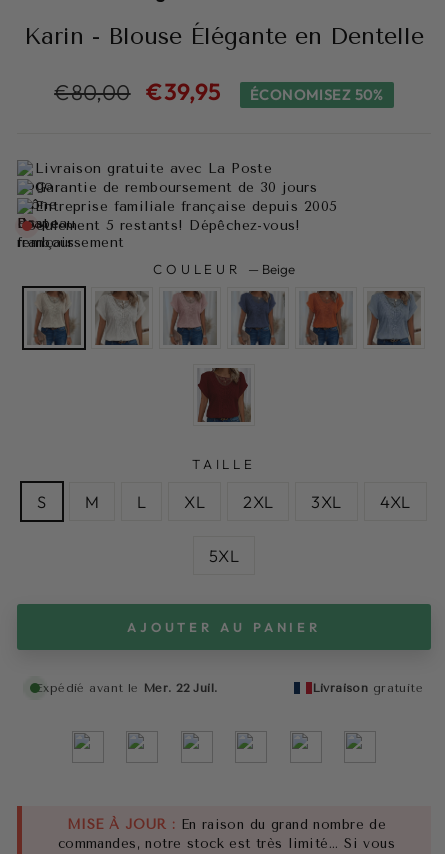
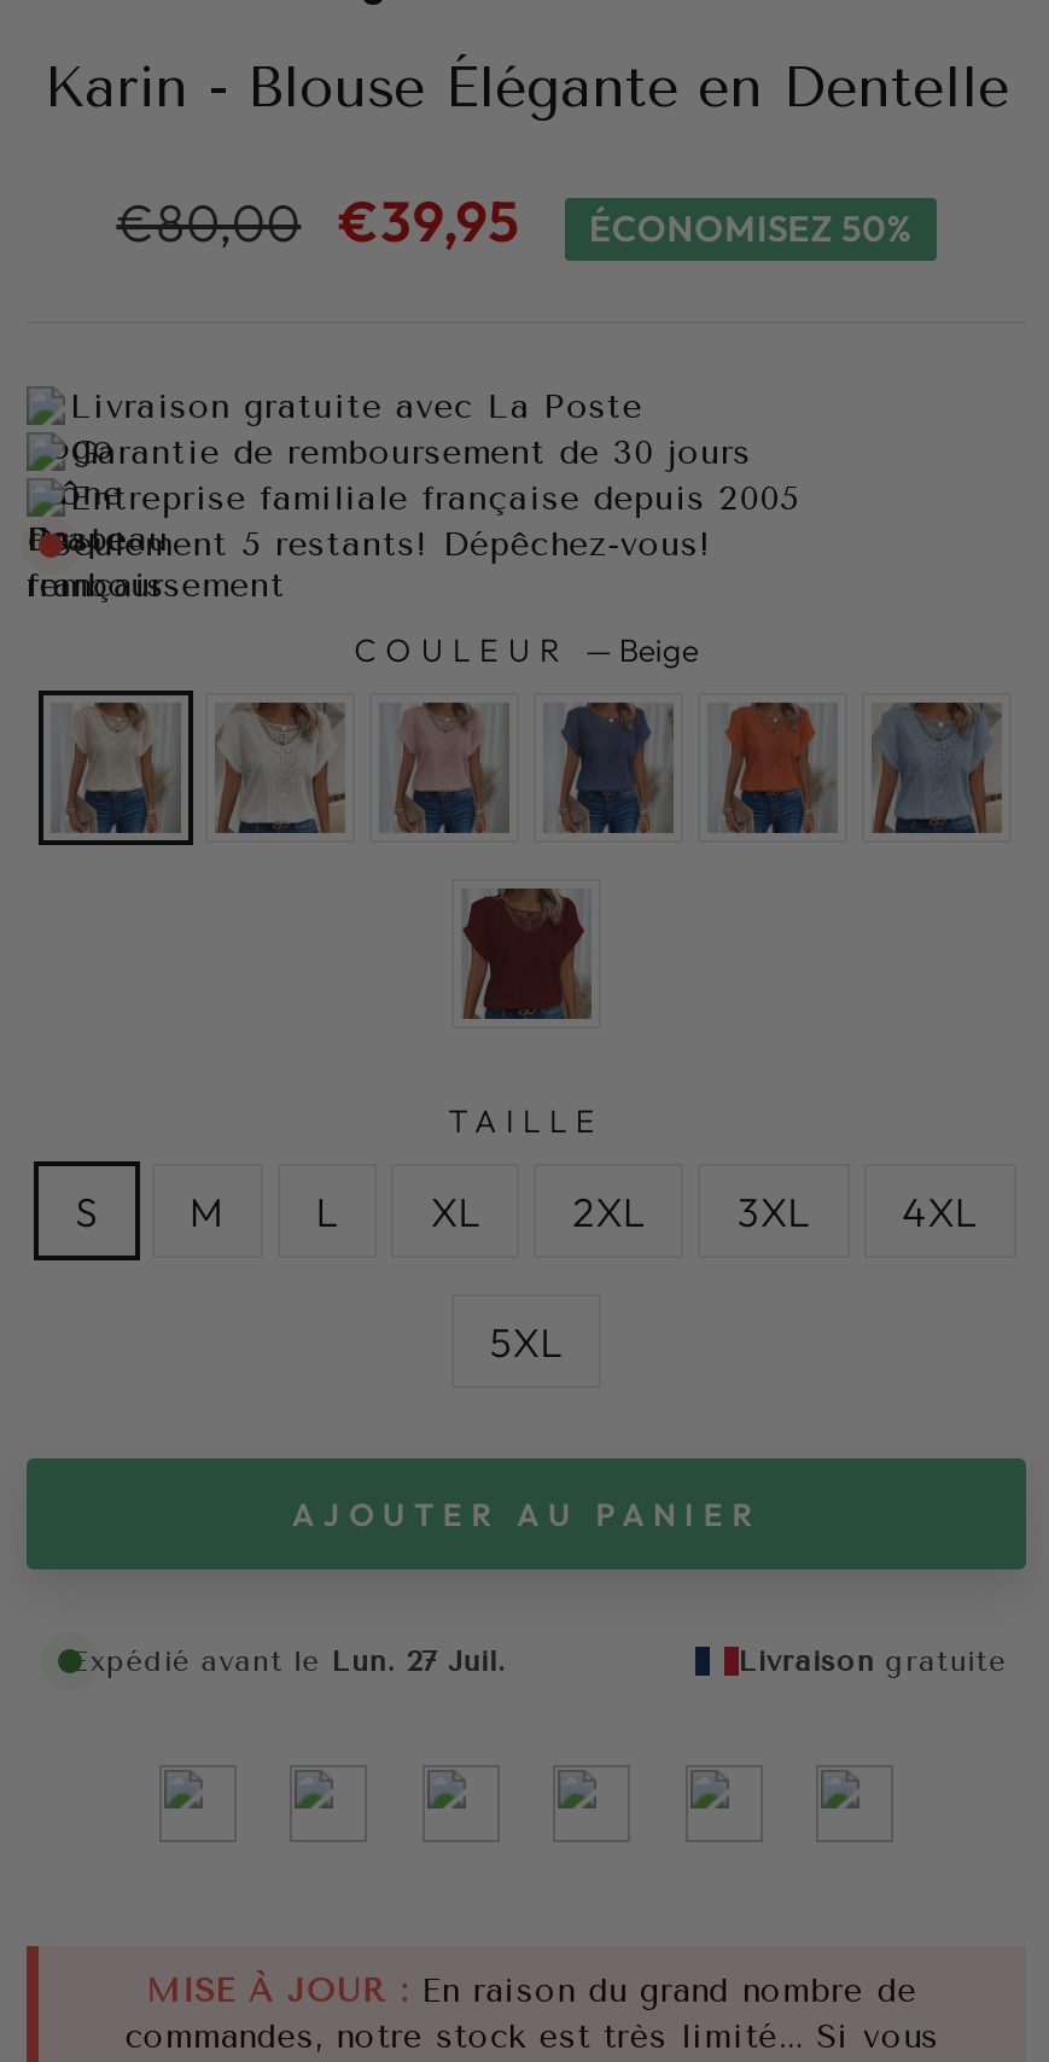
- Expédié avant le Mer. 22 Juil.
+ Expédié avant le Lun. 27 Juil.
